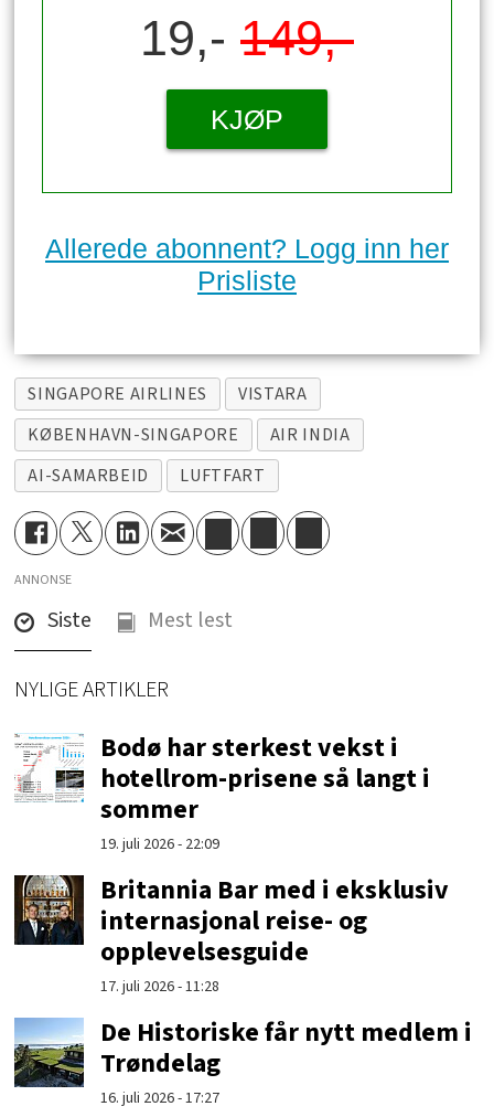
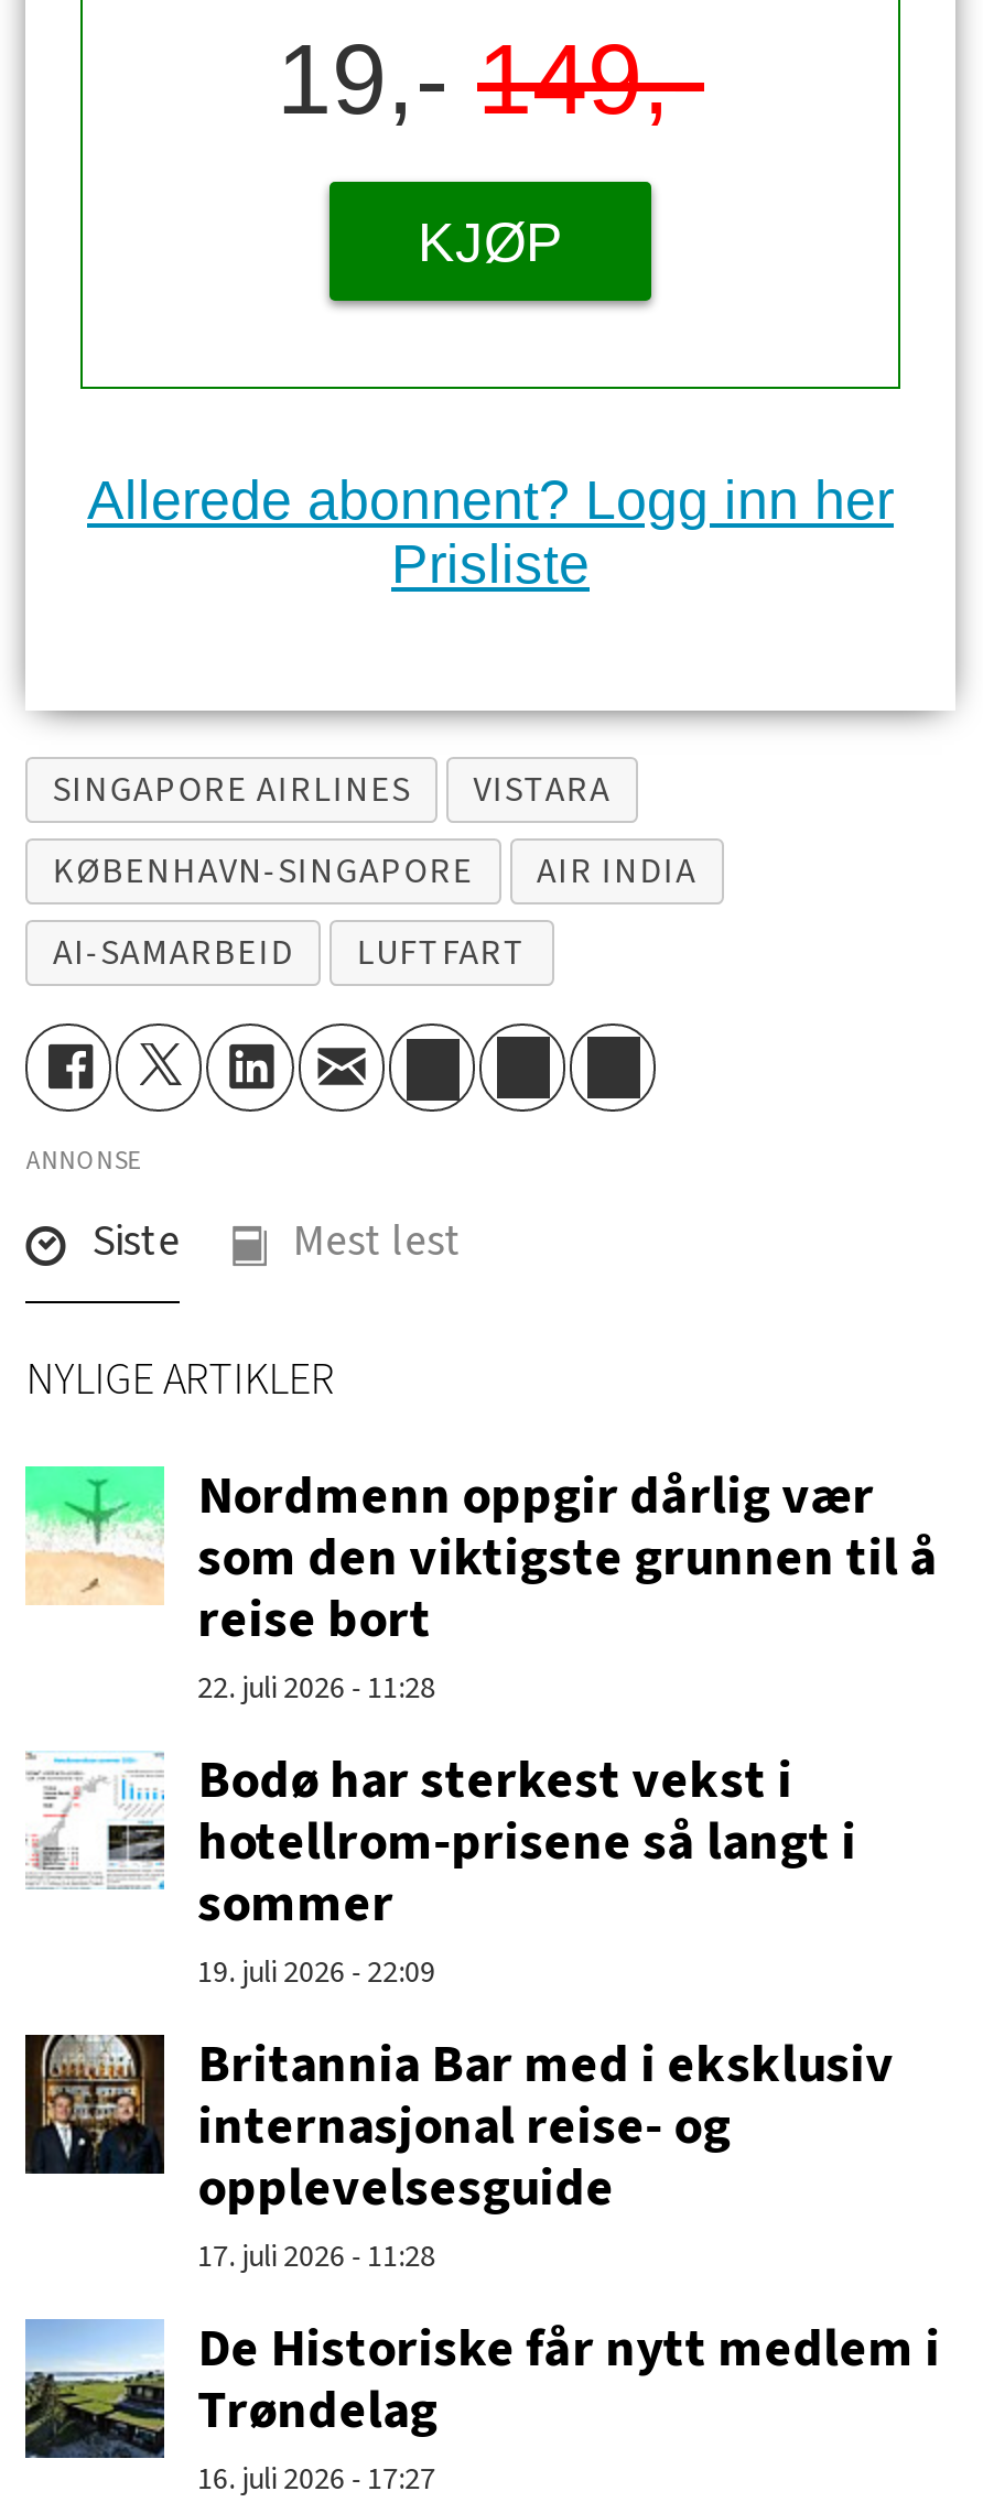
+ [image]
+ Nordmenn oppgir dårlig vær
+ som den viktigste grunnen til å
+ reise bort
+ 22. juli 2026 - 11:28
